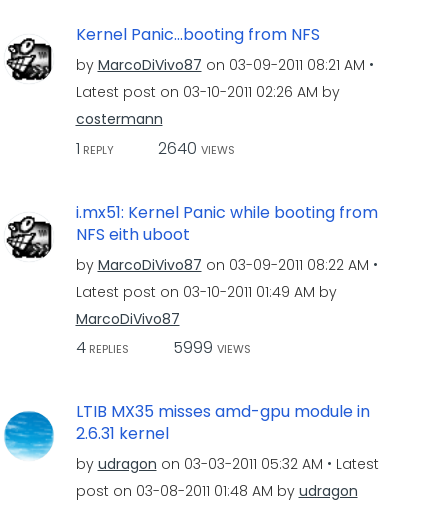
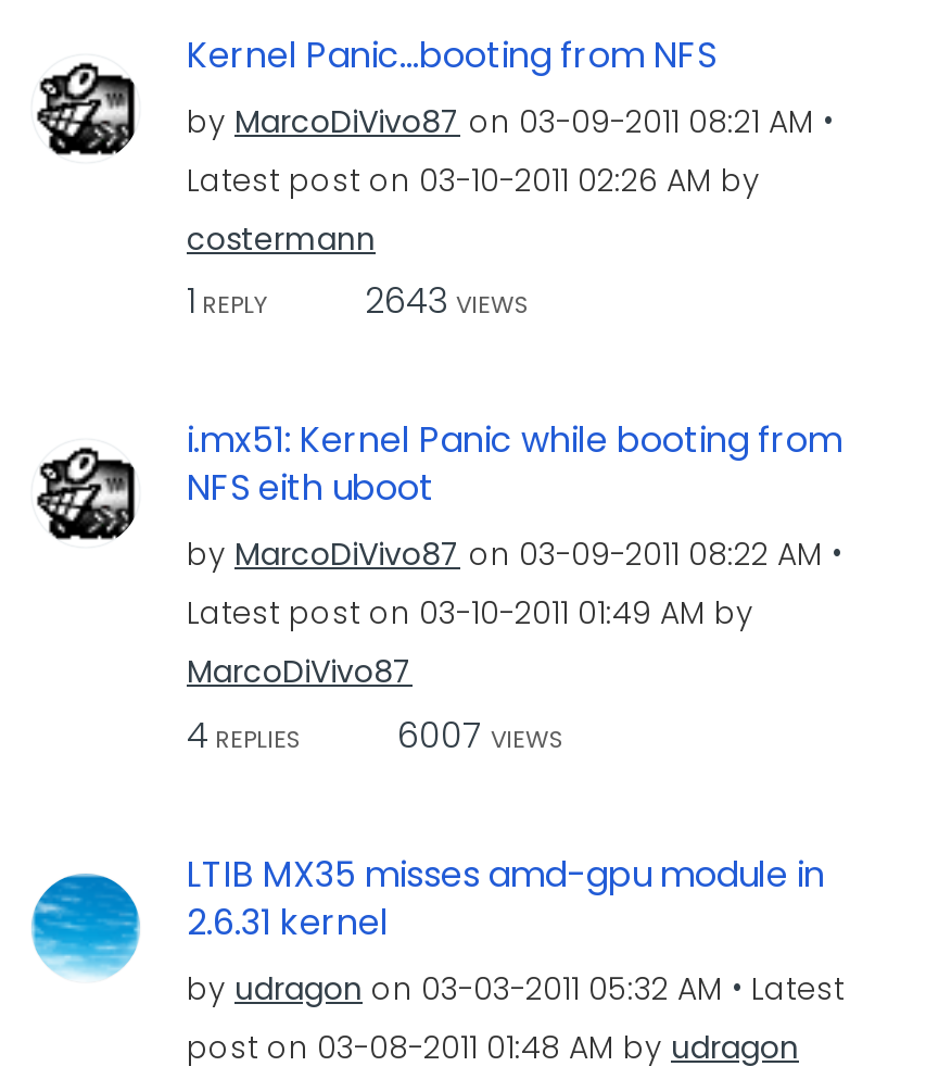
- 1 REPLY 2640 VIEWS
+ 1 REPLY 2643 VIEWS

- 4 REPLIES 5999 VIEWS
+ 4 REPLIES 6007 VIEWS
